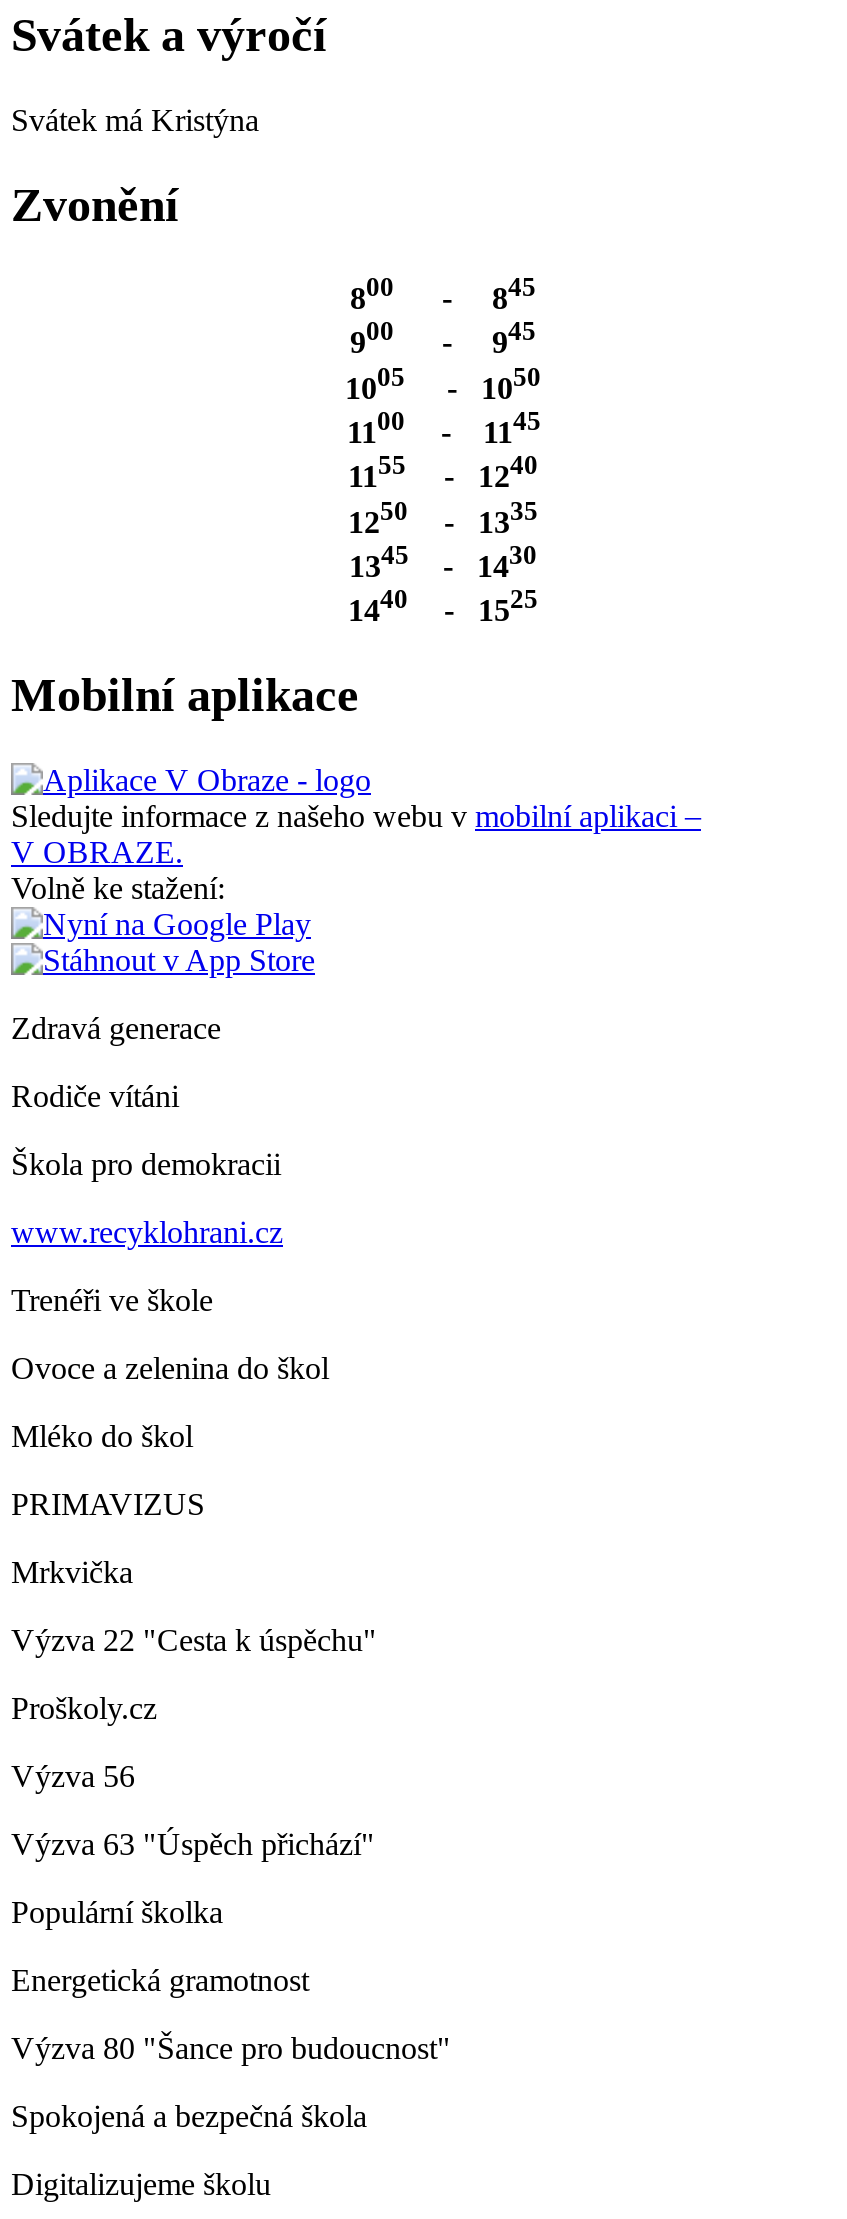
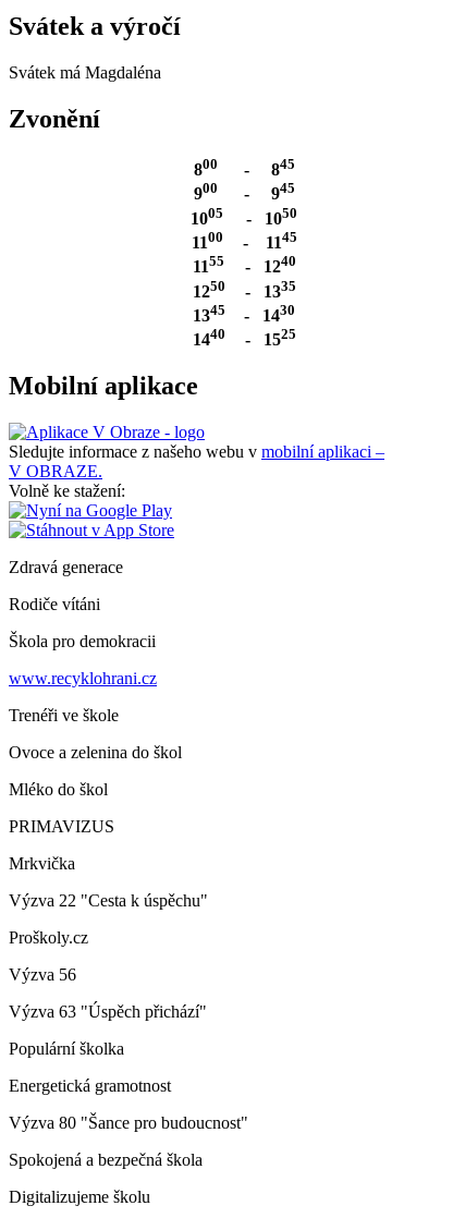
- Svátek má Kristýna
+ Svátek má Magdaléna
